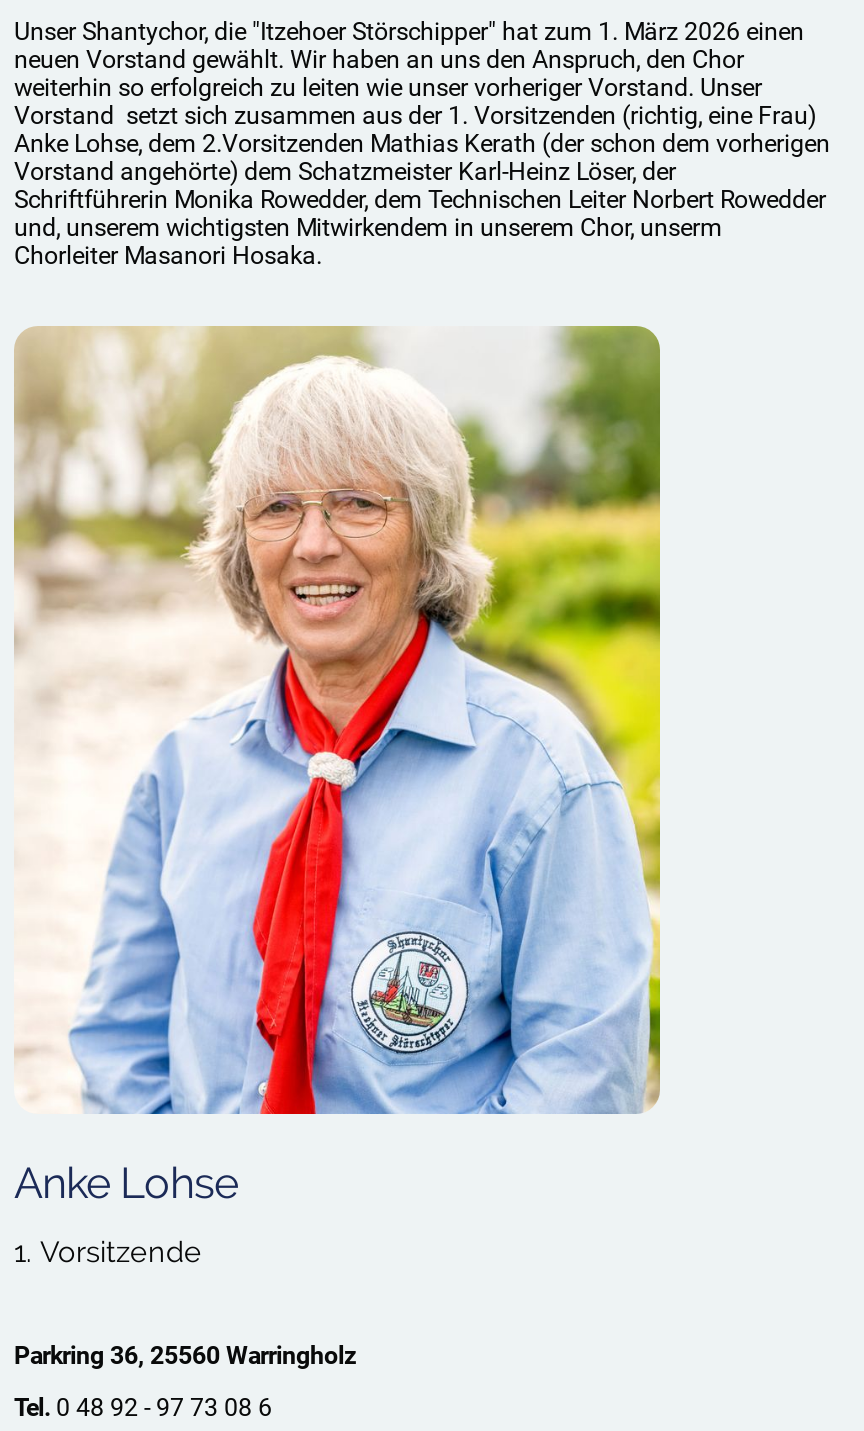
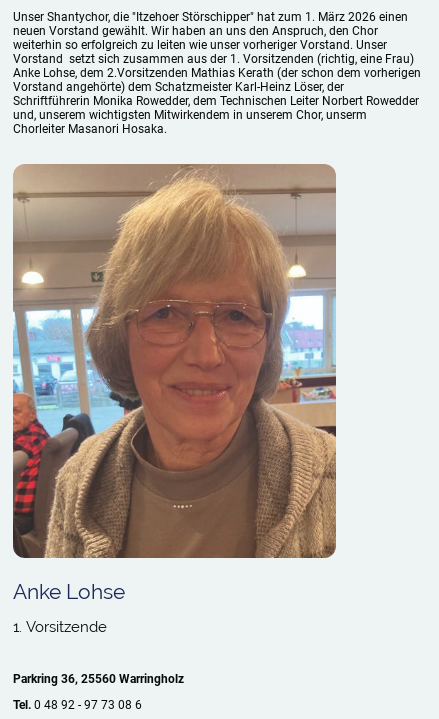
- [image]
+ [image]
